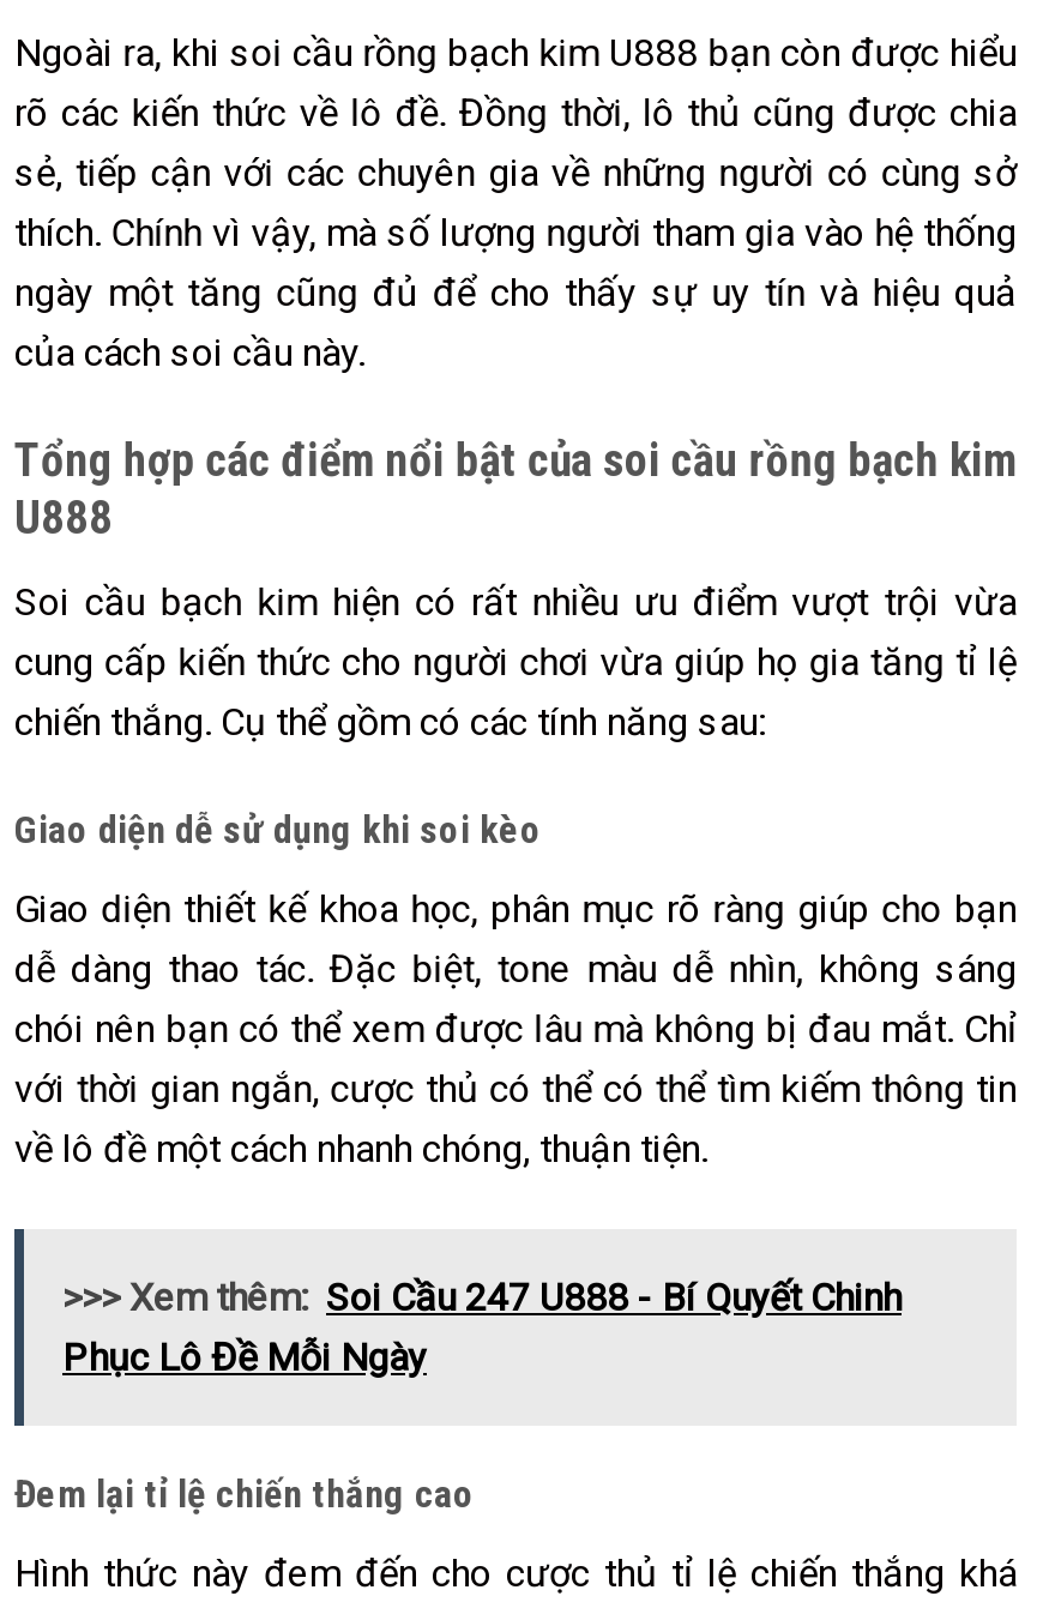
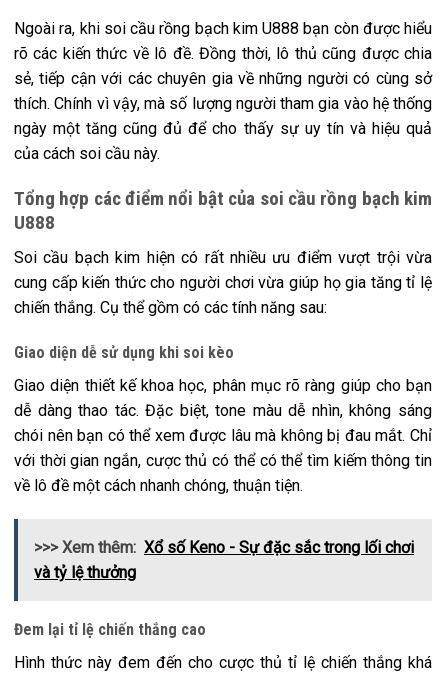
- >>> Xem thêm: Soi Cầu 247 U888 - Bí Quyết Chinh
- Phục Lô Đề Mỗi Ngày
+ >>> Xem thêm: Xổ số Keno - Sự đặc sắc trong lối chơi
+ và tỷ lệ thưởng
